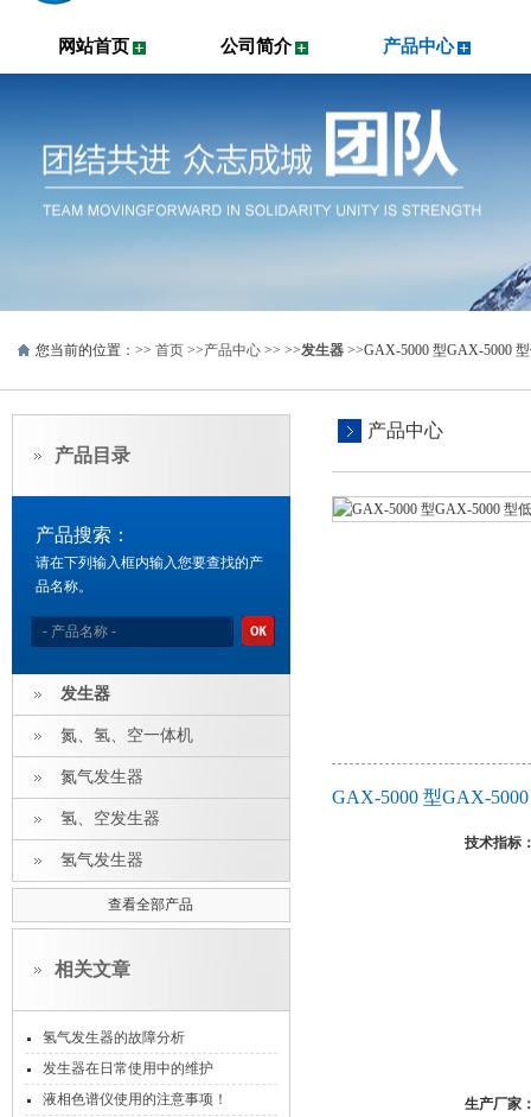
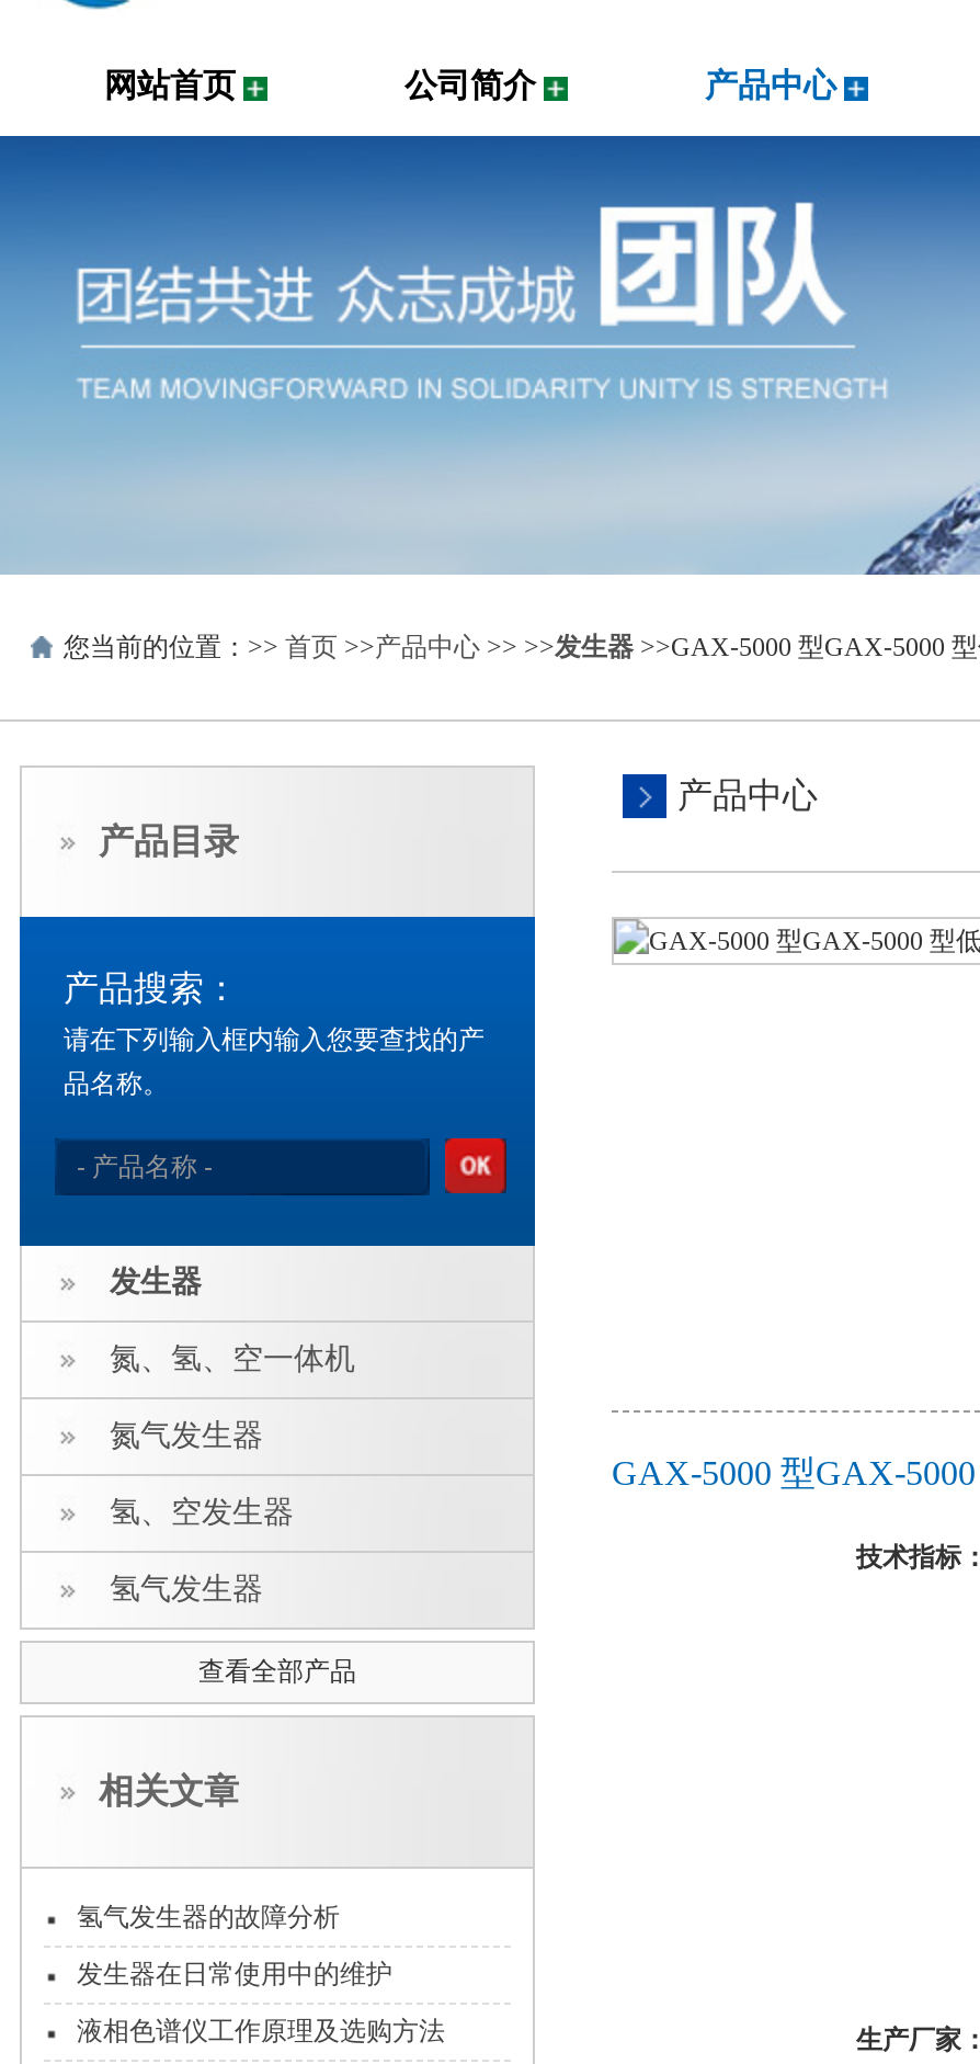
- 液相色谱仪使用的注意事项！
+ 液相色谱仪工作原理及选购方法
